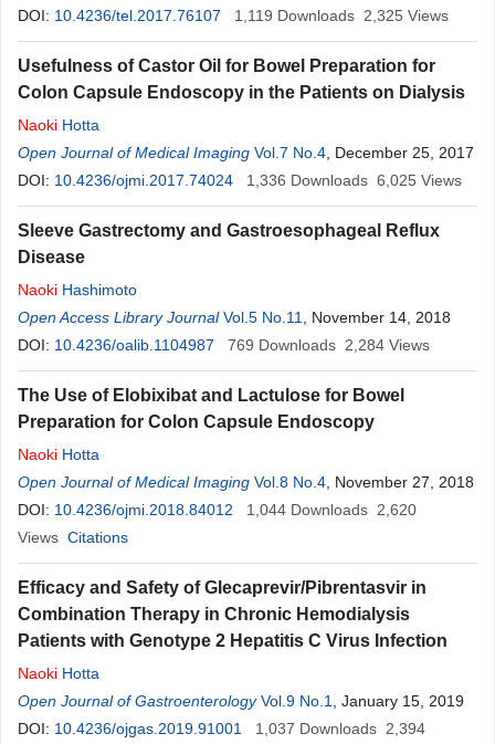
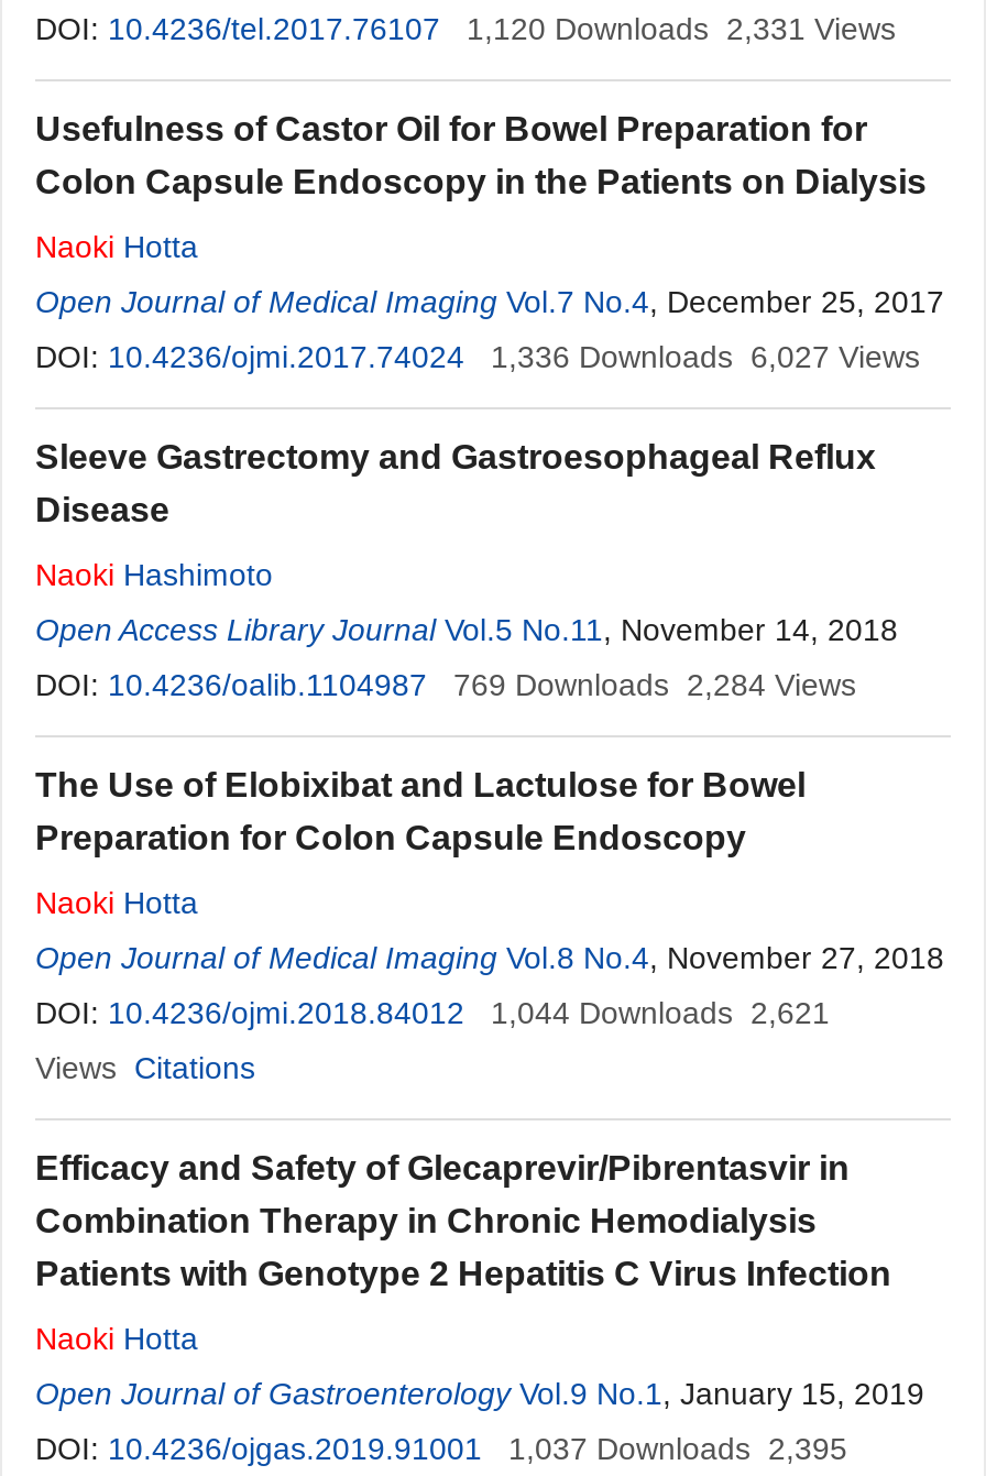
- 1,119 Downloads 2,325 Views
+ 1,120 Downloads 2,331 Views

- 1,336 Downloads 6,025 Views
+ 1,336 Downloads 6,027 Views

- DOI: 10.4236/ojmi.2018.84012 1,044 Downloads 2,620
+ DOI: 10.4236/ojmi.2018.84012 1,044 Downloads 2,621

- DOI: 10.4236/ojgas.2019.91001 1,037 Downloads 2,394
+ DOI: 10.4236/ojgas.2019.91001 1,037 Downloads 2,395
